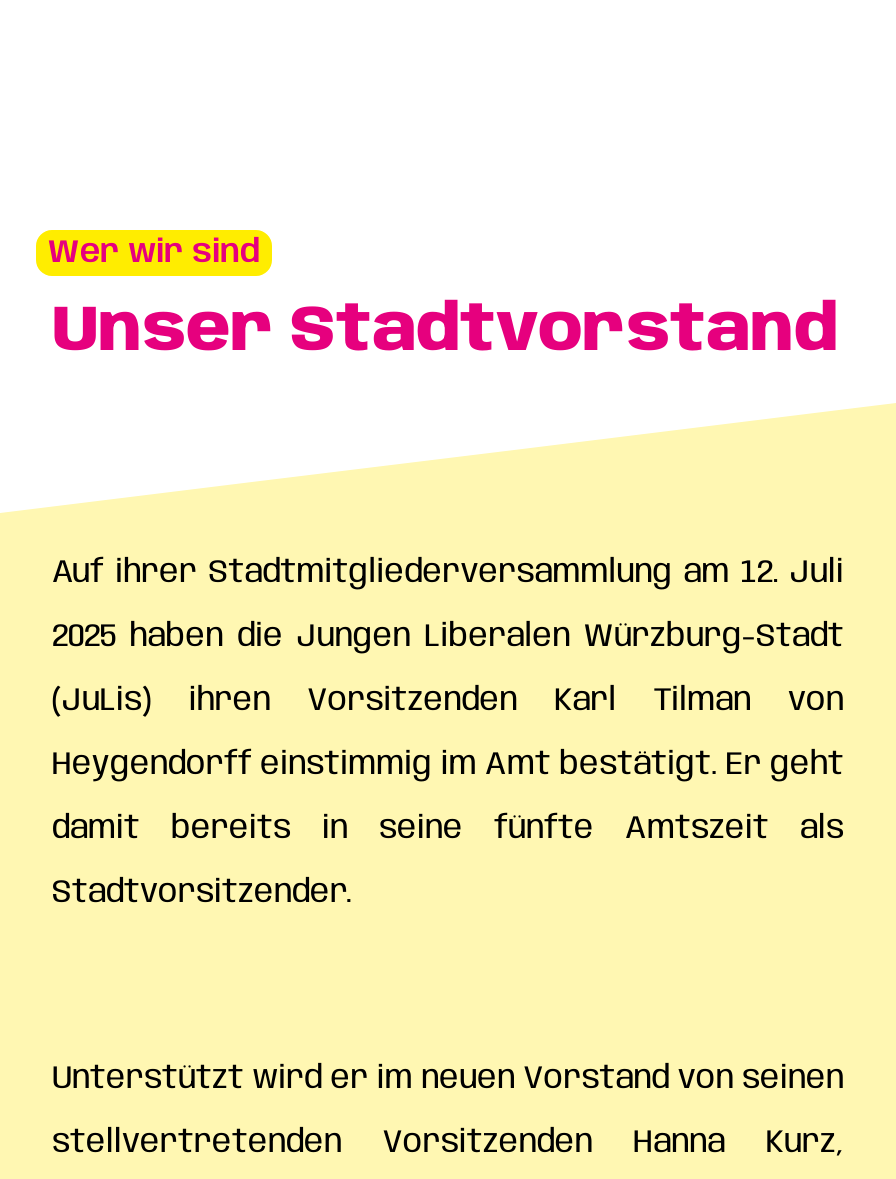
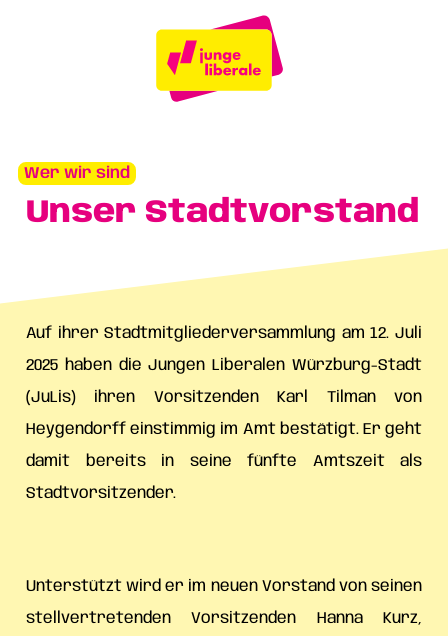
+ [image]
